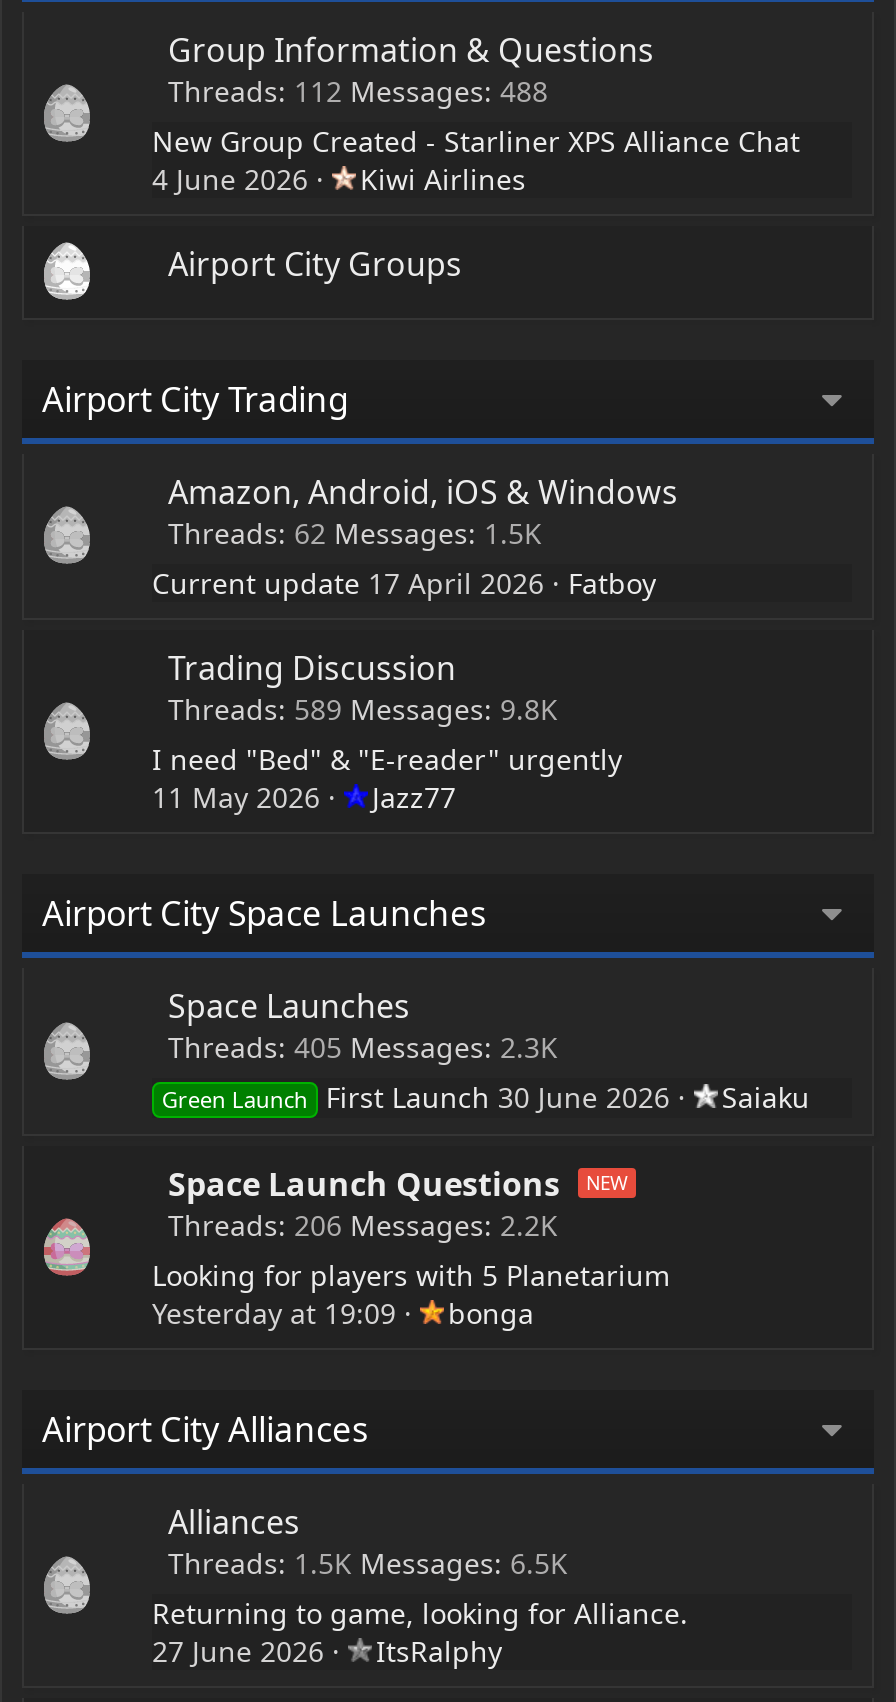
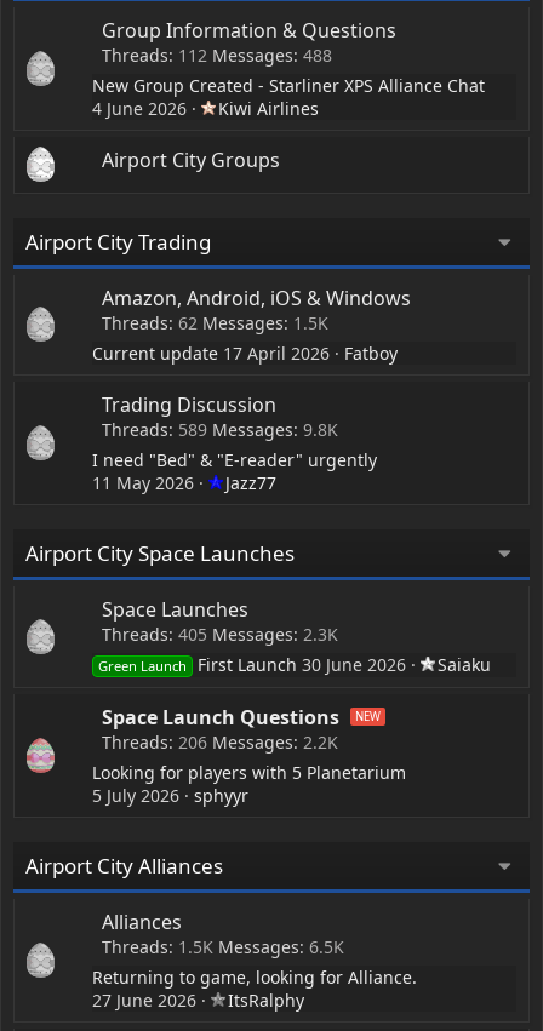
- Yesterday at 19:09
- bonga
+ 5 July 2026
+ sphyyr
